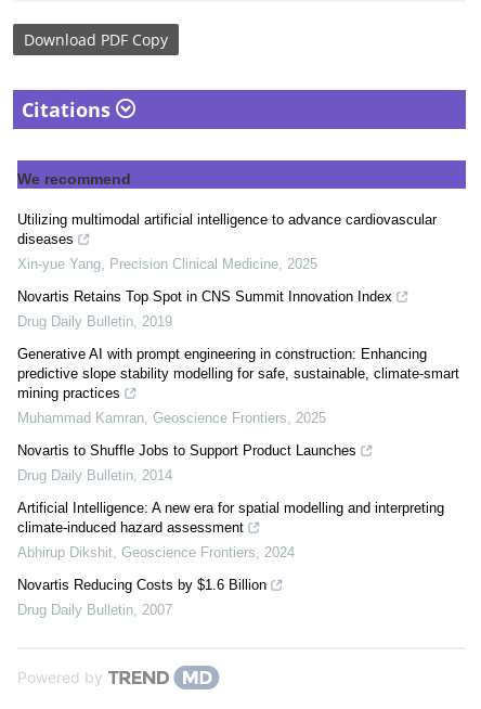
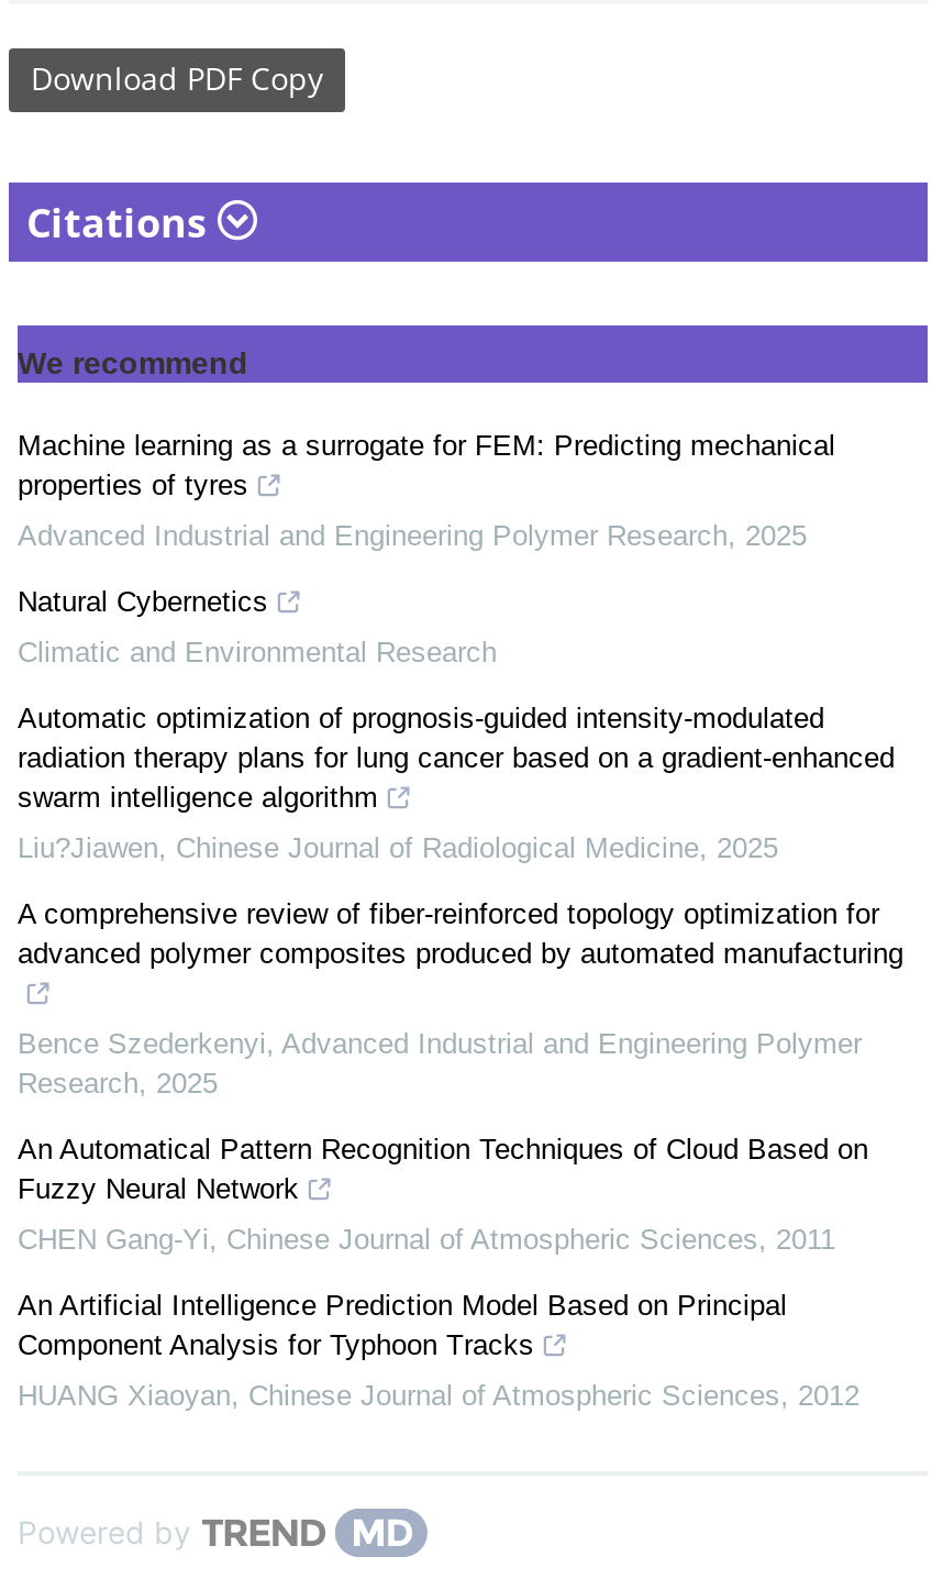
- Utilizing multimodal artificial intelligence to advance cardiovascular
- diseases
+ Machine learning as a surrogate for FEM: Predicting mechanical
+ properties of tyres

- Xin-yue Yang, Precision Clinical Medicine, 2025
+ Advanced Industrial and Engineering Polymer Research, 2025

- Novartis Retains Top Spot in CNS Summit Innovation Index
+ Natural Cybernetics

- Drug Daily Bulletin, 2019
+ Climatic and Environmental Research

- Generative AI with prompt engineering in construction: Enhancing
- predictive slope stability modelling for safe, sustainable, climate-smart
- mining practices
+ Automatic optimization of prognosis-guided intensity-modulated
+ radiation therapy plans for lung cancer based on a gradient-enhanced
+ swarm intelligence algorithm

- Muhammad Kamran, Geoscience Frontiers, 2025
+ Liu?Jiawen, Chinese Journal of Radiological Medicine, 2025

- Novartis to Shuffle Jobs to Support Product Launches
+ A comprehensive review of fiber-reinforced topology optimization for
+ advanced polymer composites produced by automated manufacturing

- Drug Daily Bulletin, 2014
+ Bence Szederkenyi, Advanced Industrial and Engineering Polymer
+ Research, 2025

- Artificial Intelligence: A new era for spatial modelling and interpreting
- climate-induced hazard assessment
+ An Automatical Pattern Recognition Techniques of Cloud Based on
+ Fuzzy Neural Network

- Abhirup Dikshit, Geoscience Frontiers, 2024
+ CHEN Gang-Yi, Chinese Journal of Atmospheric Sciences, 2011

- Novartis Reducing Costs by $1.6 Billion
+ An Artificial Intelligence Prediction Model Based on Principal
+ Component Analysis for Typhoon Tracks

- Drug Daily Bulletin, 2007
+ HUANG Xiaoyan, Chinese Journal of Atmospheric Sciences, 2012
